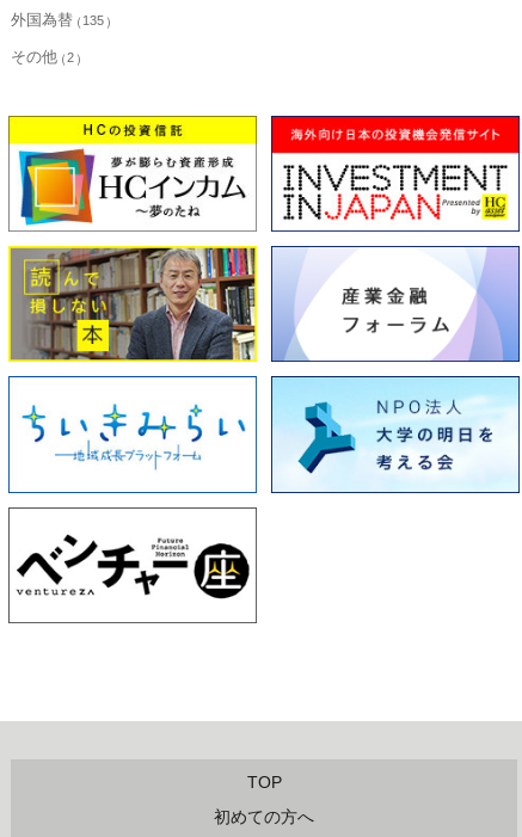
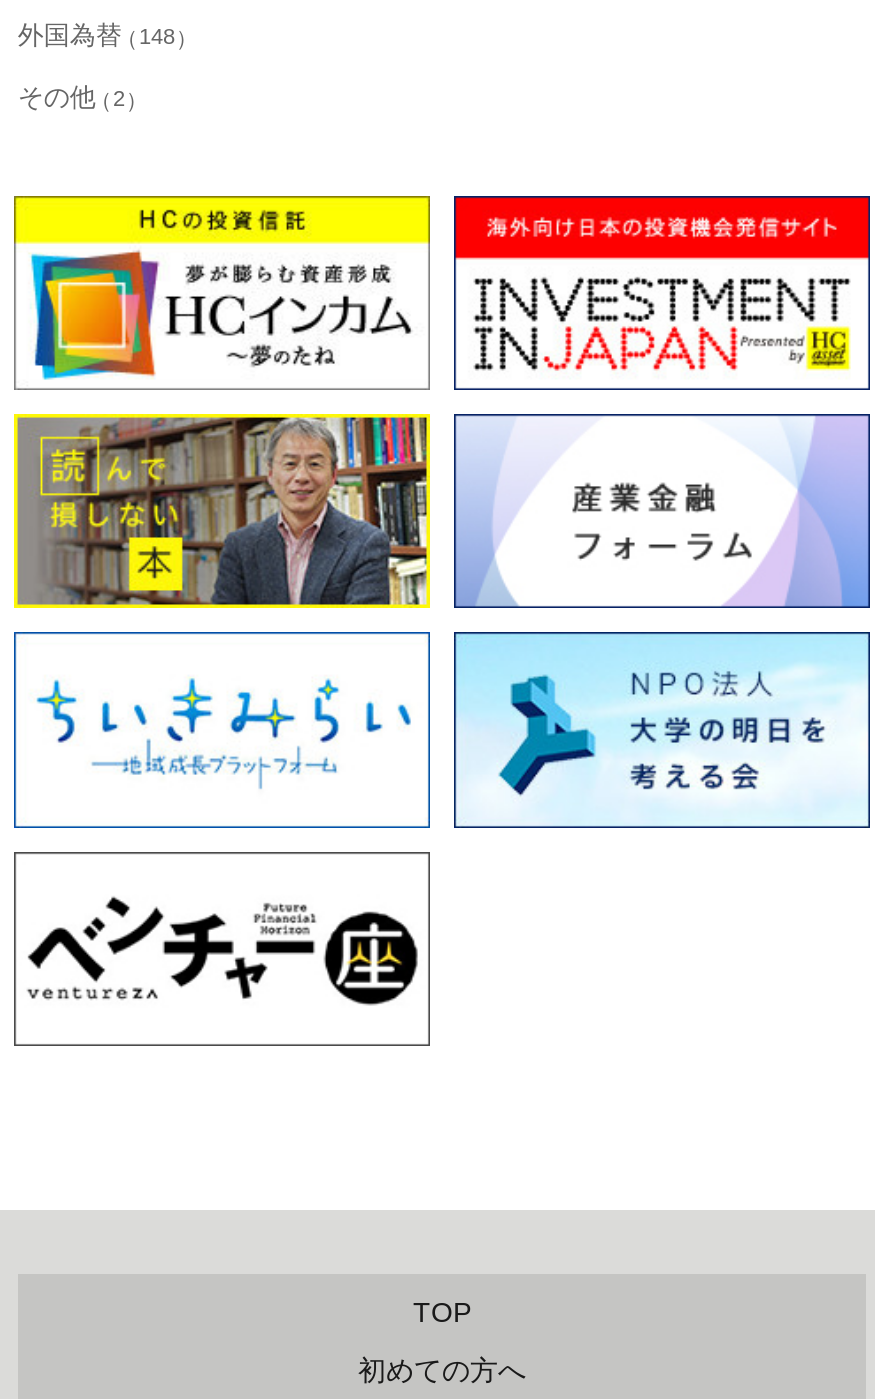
- 外国為替 135
+ 外国為替 148
